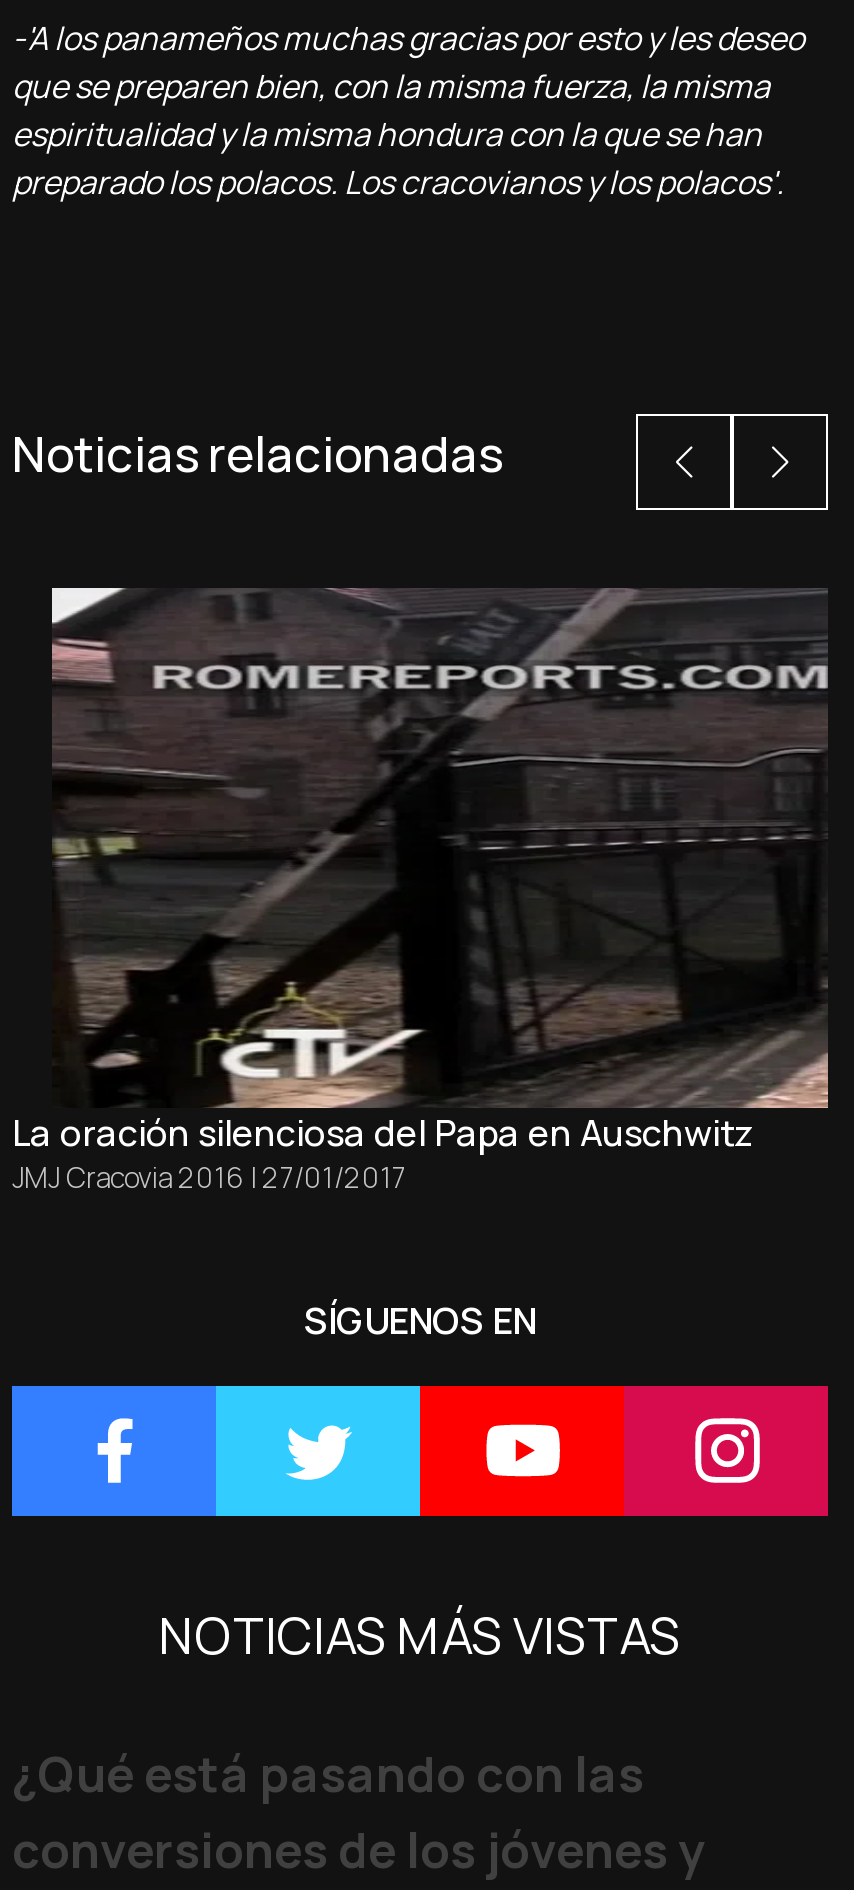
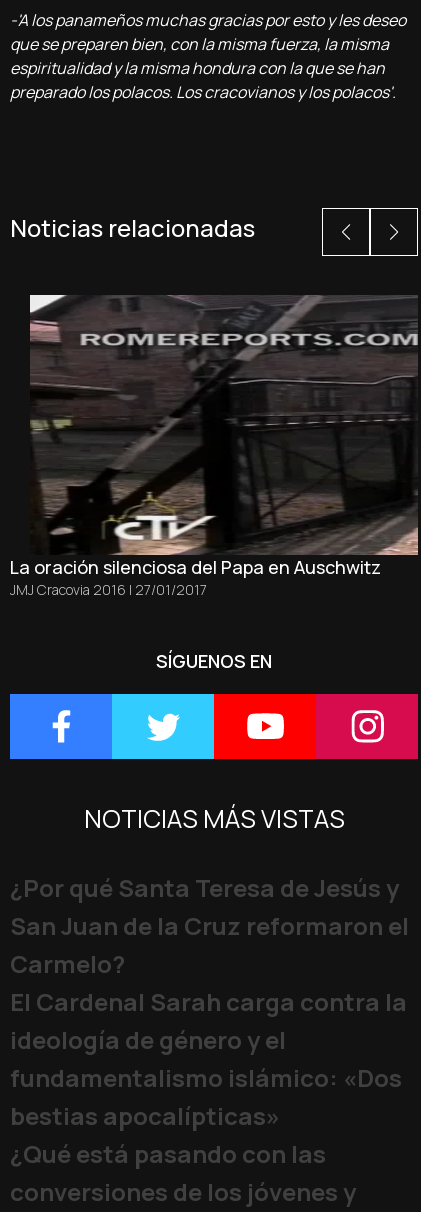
+ ¿Por qué Santa Teresa de Jesús y
+ San Juan de la Cruz reformaron el
+ Carmelo?
+ El Cardenal Sarah carga contra la
+ ideología de género y el
+ fundamentalismo islámico: «Dos
+ bestias apocalípticas»
